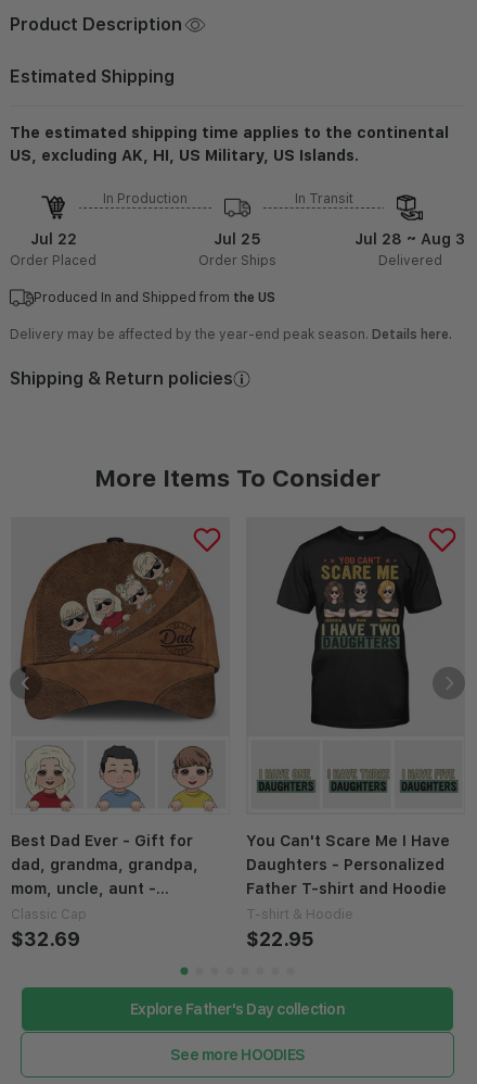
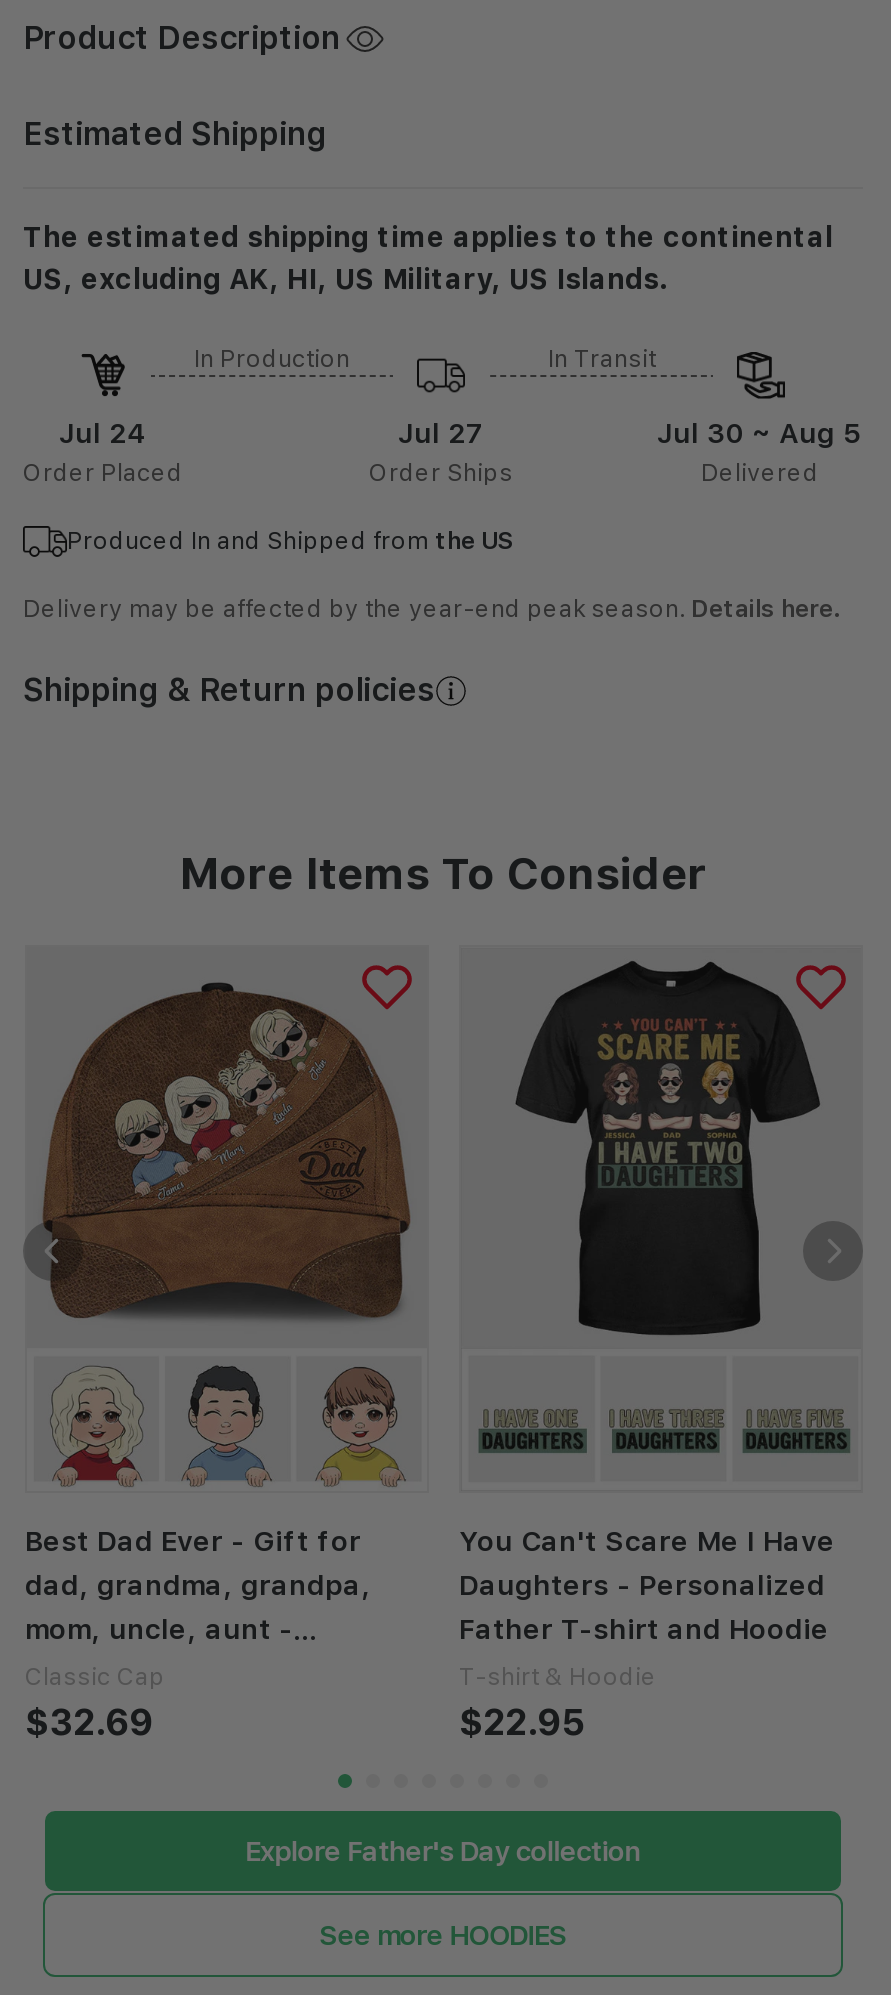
- Jul 22
+ Jul 24

- Jul 25
+ Jul 27

- Jul 28 ~ Aug 3
+ Jul 30 ~ Aug 5
